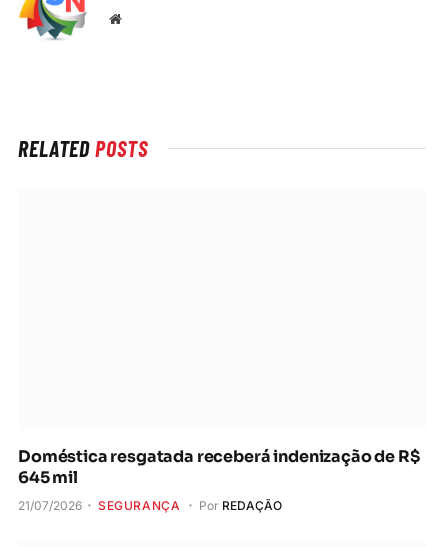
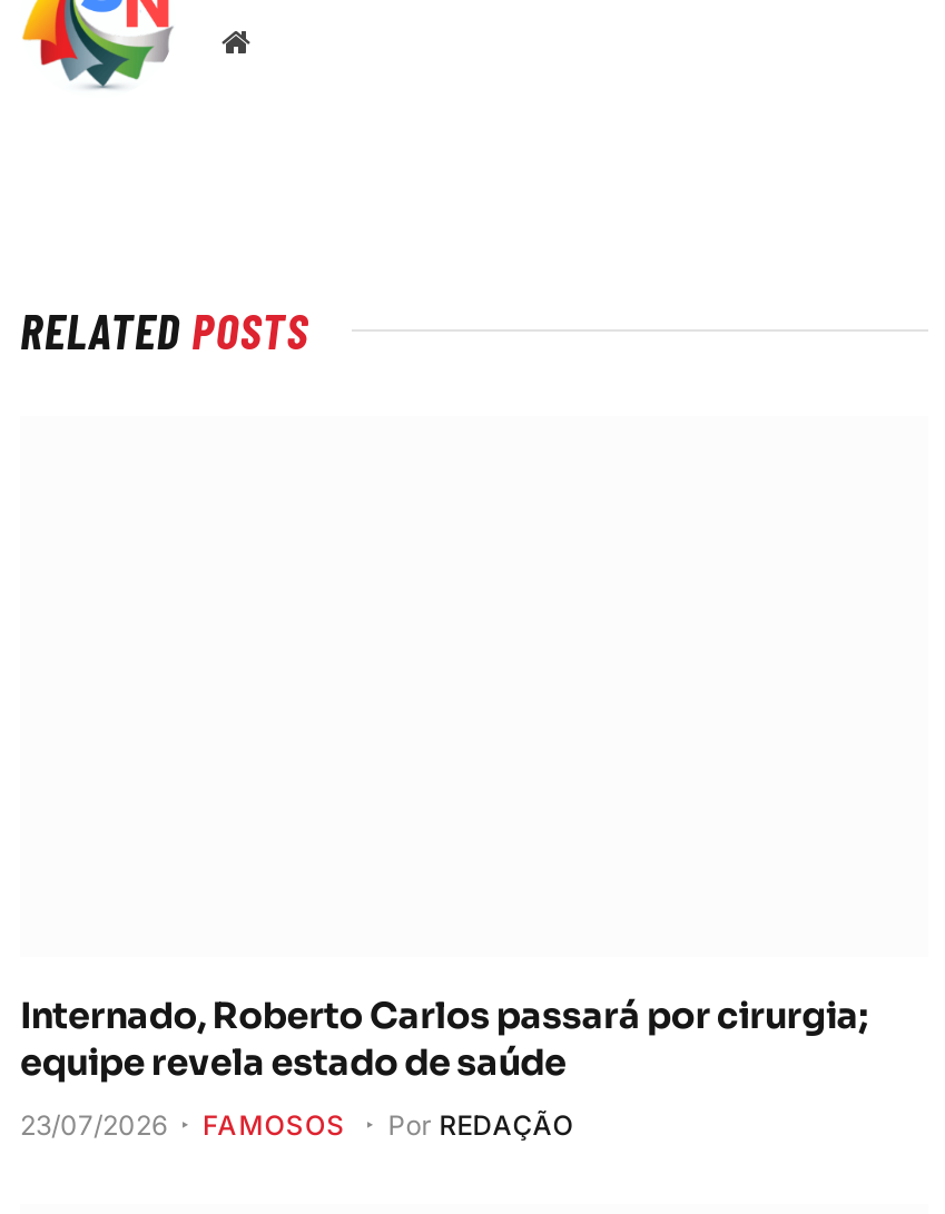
- Doméstica resgatada receberá indenização de R$
- 645 mil
+ Internado, Roberto Carlos passará por cirurgia;
+ equipe revela estado de saúde

- 21/07/2026
- SEGURANÇA
+ 23/07/2026
+ FAMOSOS
